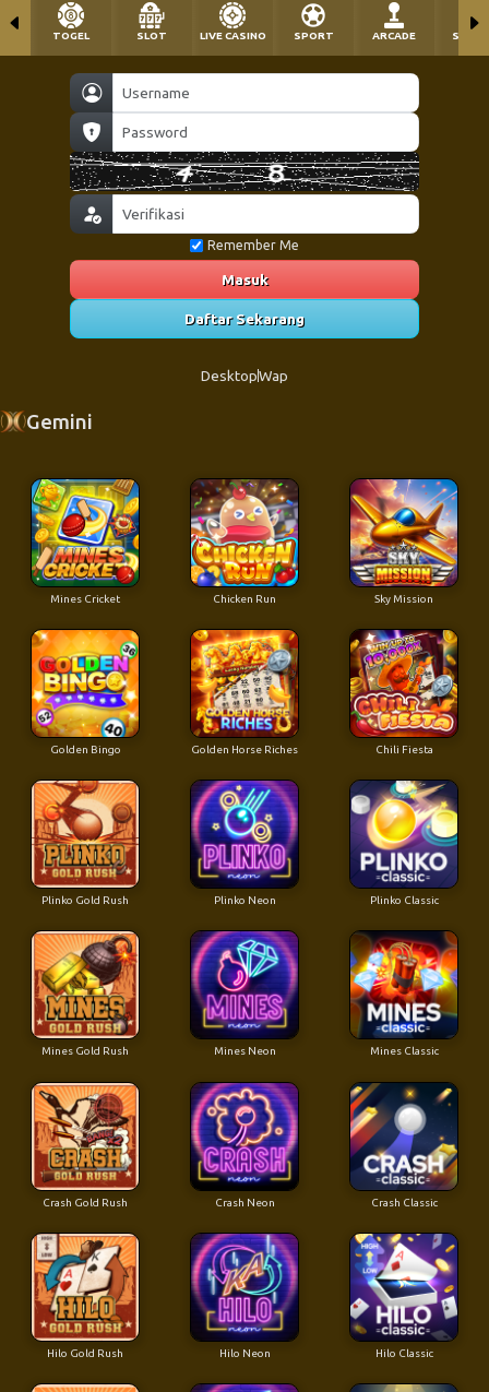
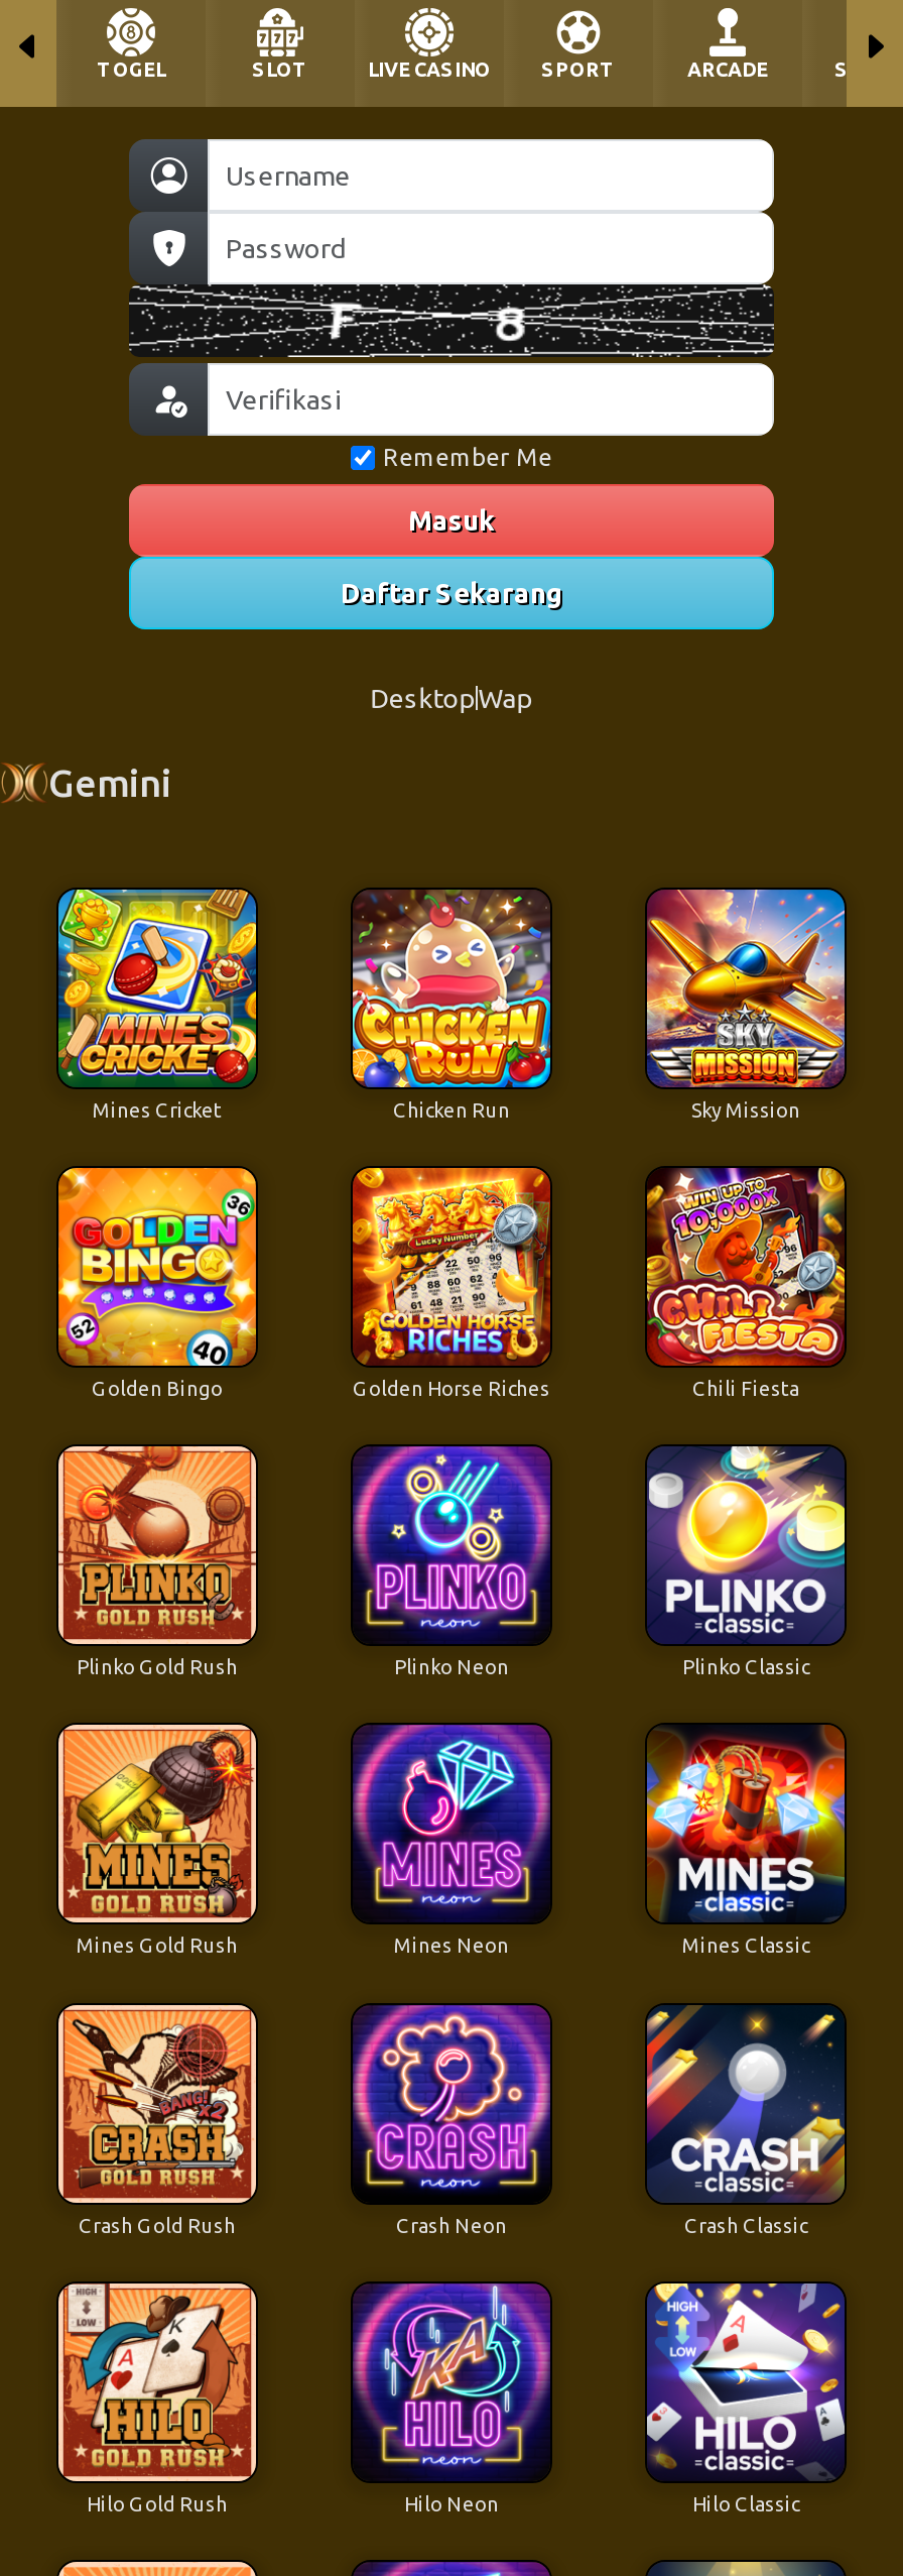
- [image]
+ [image]
